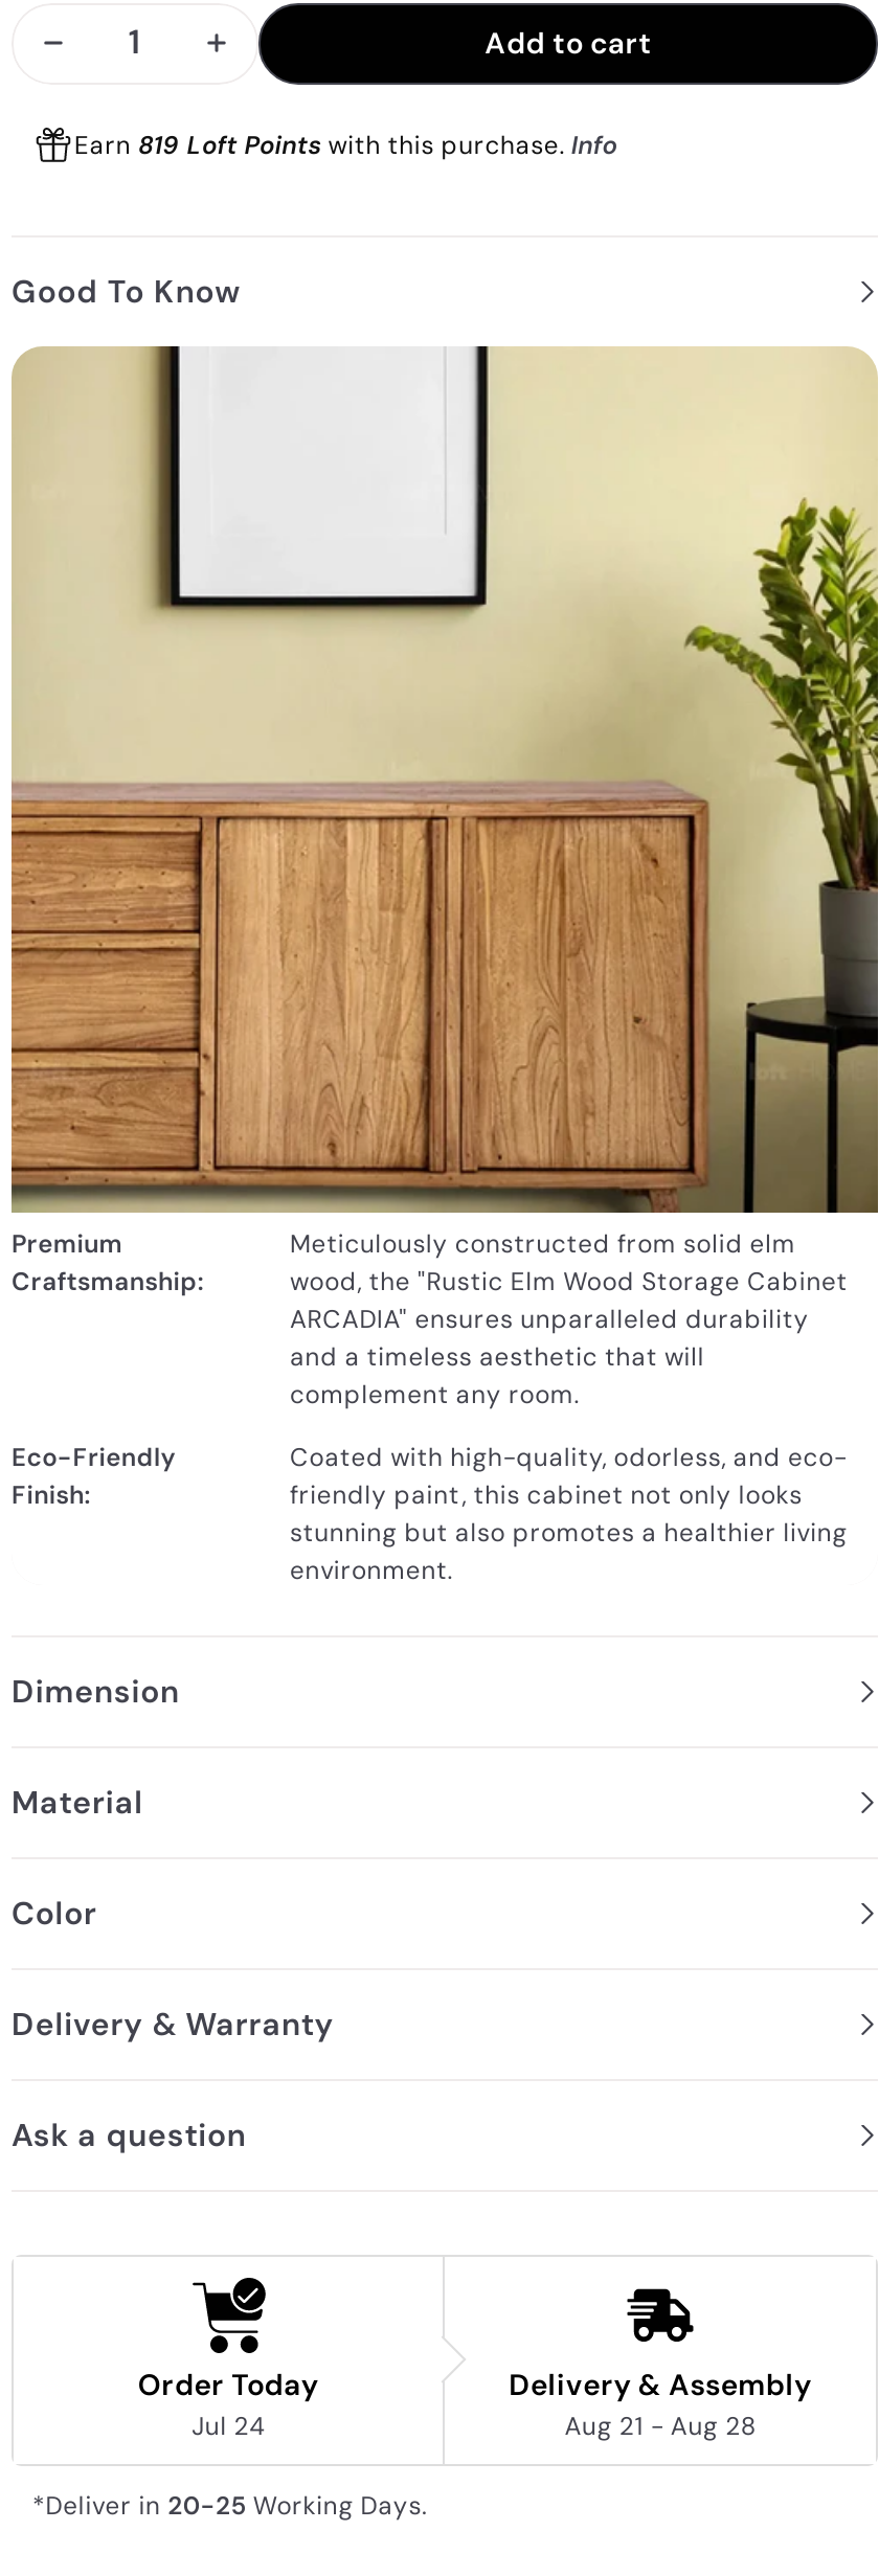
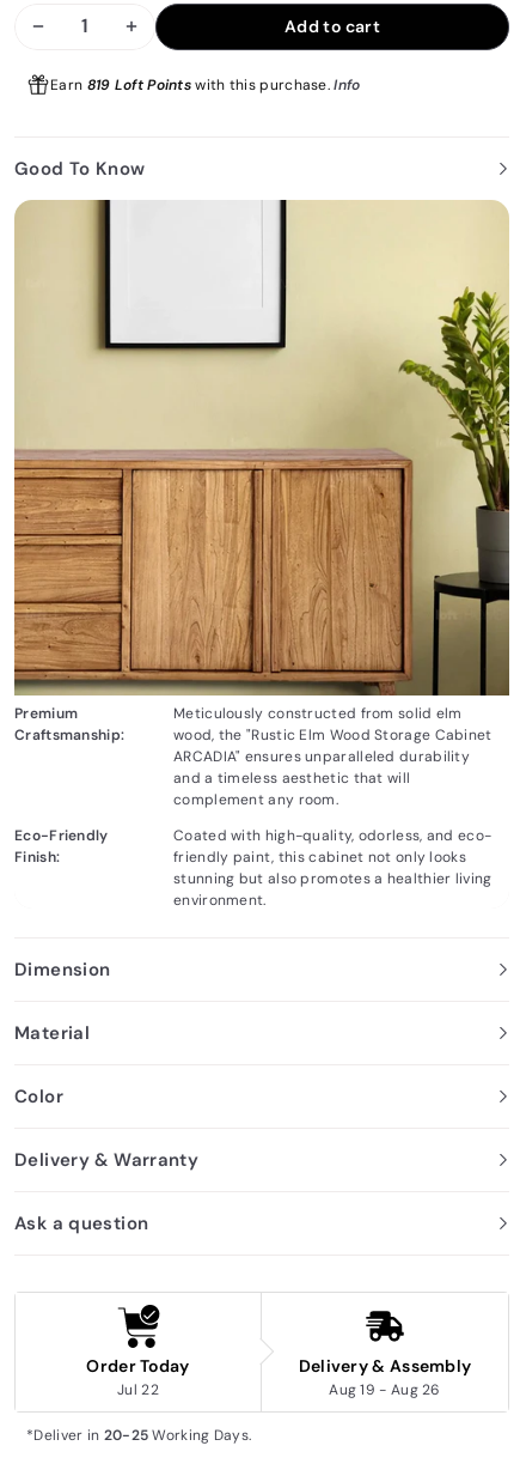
- Jul 24
+ Jul 22

- Aug 21 - Aug 28
+ Aug 19 - Aug 26
